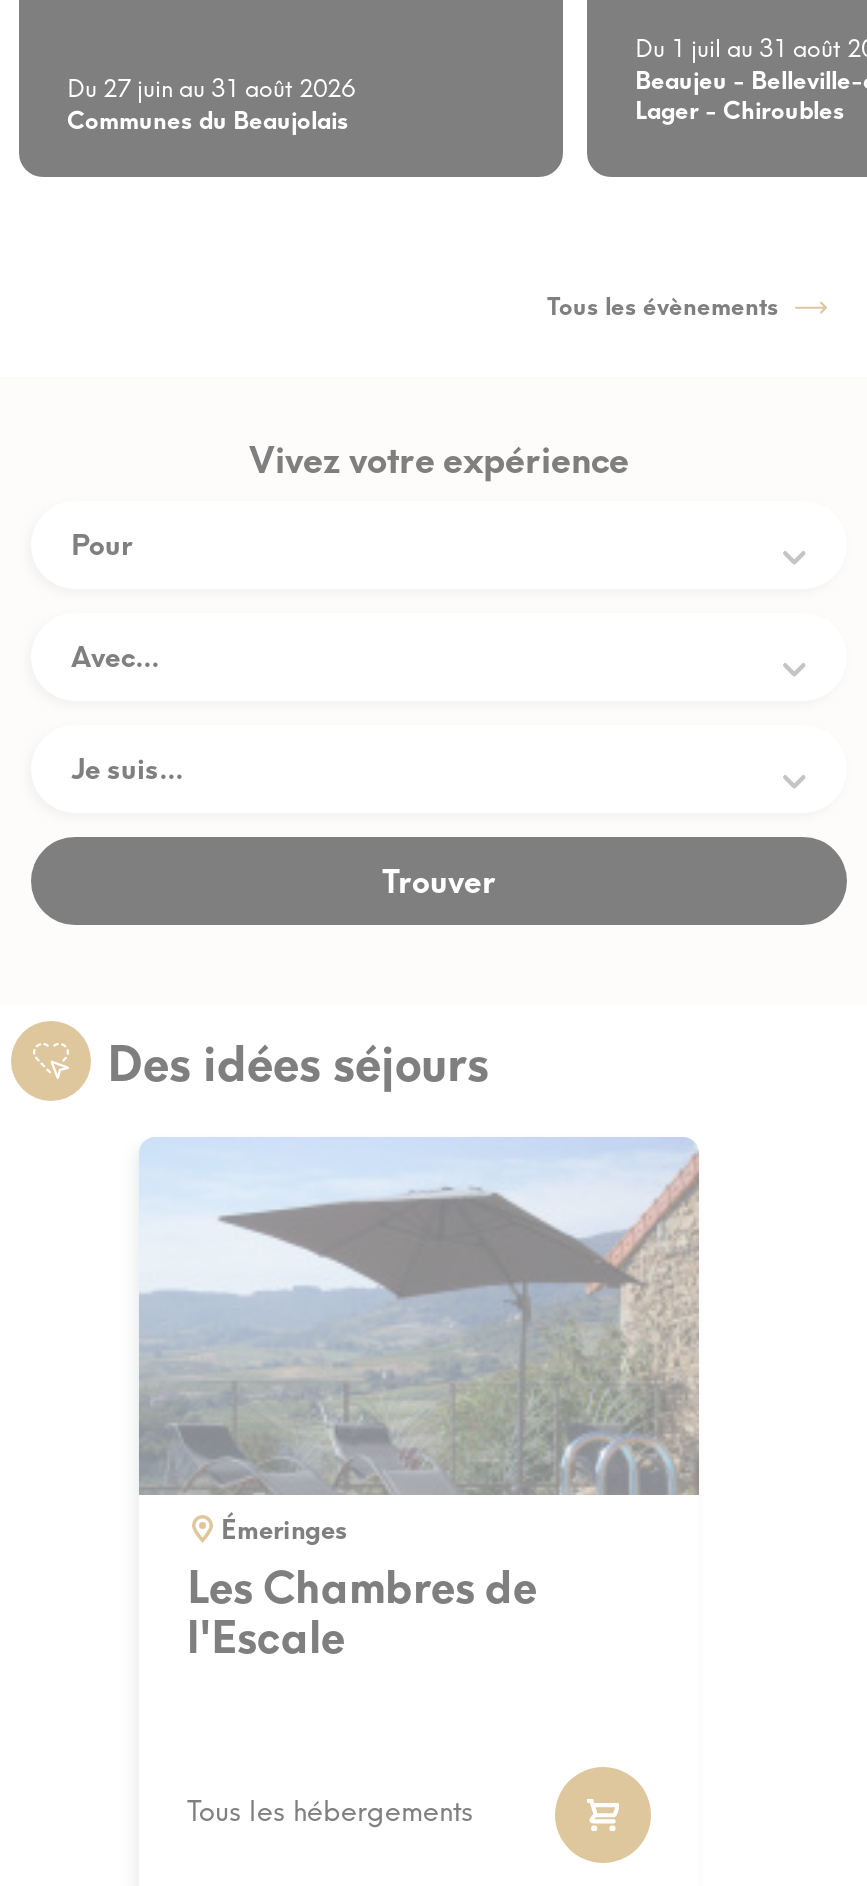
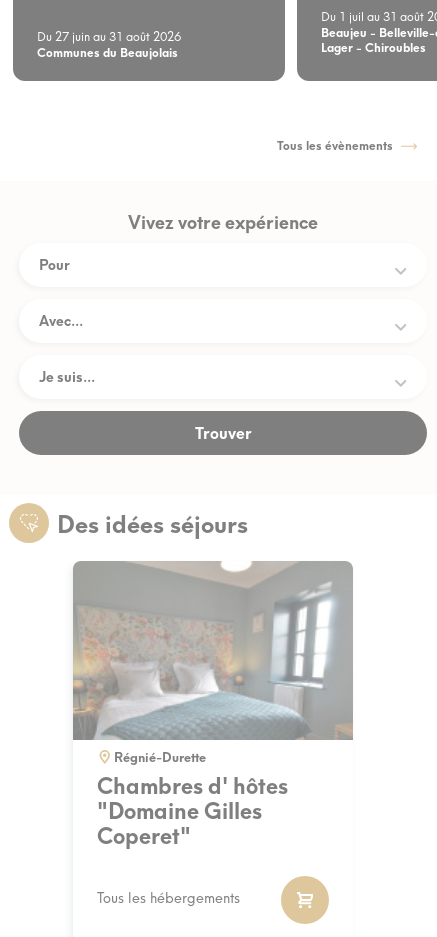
- [image]
- Émeringes
- Les Chambres de
- l'Escale
+ [image]
+ Régnié-Durette
+ Chambres d' hôtes
+ "Domaine Gilles
+ Coperet"
